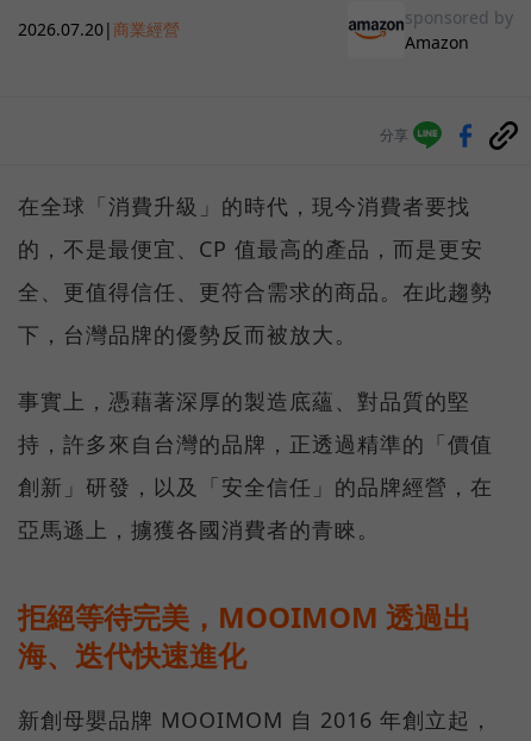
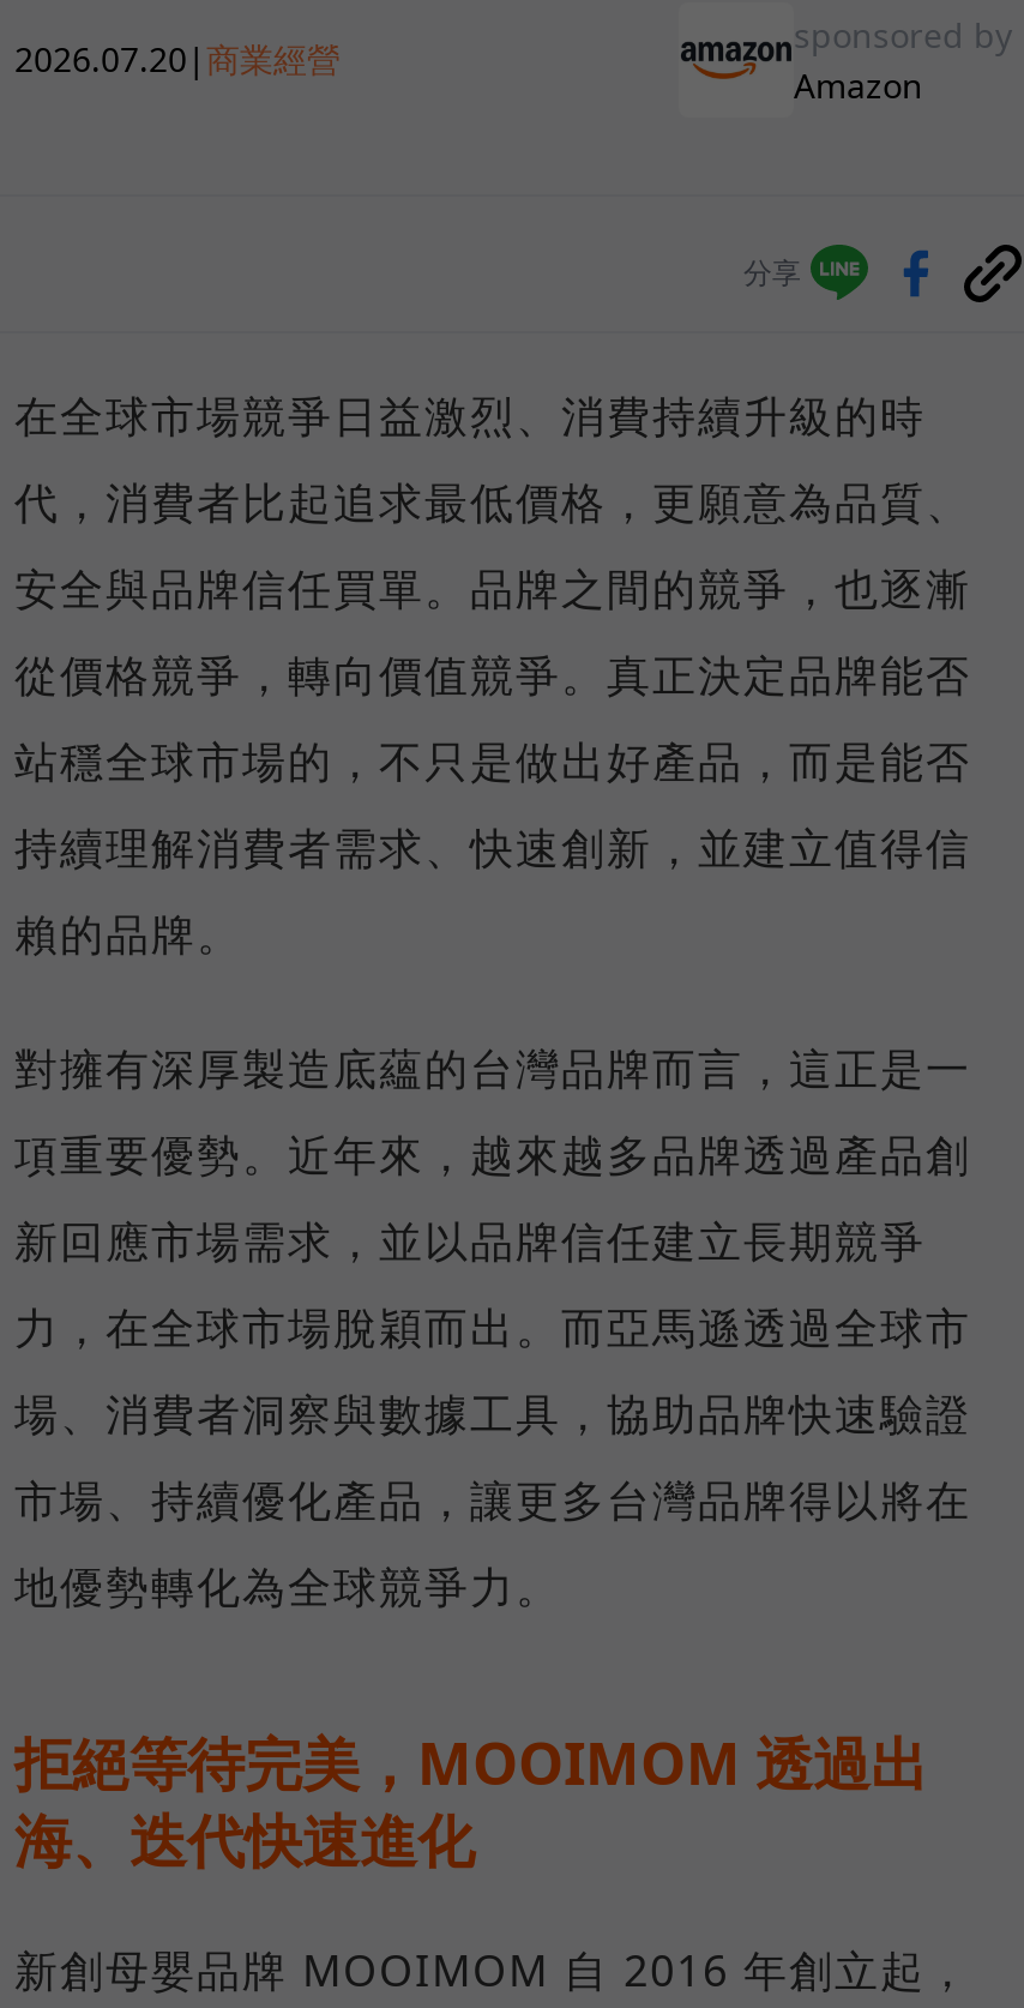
- 在全球「消費升級」的時代，現今消費者要找
- 的，不是最便宜、CP 值最高的產品，而是更安
- 全、更值得信任、更符合需求的商品。在此趨勢
- 下，台灣品牌的優勢反而被放大。
- 事實上，憑藉著深厚的製造底蘊、對品質的堅
- 持，許多來自台灣的品牌，正透過精準的「價值
- 創新」研發，以及「安全信任」的品牌經營，在
- 亞馬遜上，擄獲各國消費者的青睞。
+ 在全球市場競爭日益激烈、消費持續升級的時
+ 代，消費者比起追求最低價格，更願意為品質、
+ 安全與品牌信任買單。品牌之間的競爭，也逐漸
+ 從價格競爭，轉向價值競爭。真正決定品牌能否
+ 站穩全球市場的，不只是做出好產品，而是能否
+ 持續理解消費者需求、快速創新，並建立值得信
+ 賴的品牌。
+ 對擁有深厚製造底蘊的台灣品牌而言，這正是一
+ 項重要優勢。近年來，越來越多品牌透過產品創
+ 新回應市場需求，並以品牌信任建立長期競爭
+ 力，在全球市場脫穎而出。而亞馬遜透過全球市
+ 場、消費者洞察與數據工具，協助品牌快速驗證
+ 市場、持續優化產品，讓更多台灣品牌得以將在
+ 地優勢轉化為全球競爭力。
